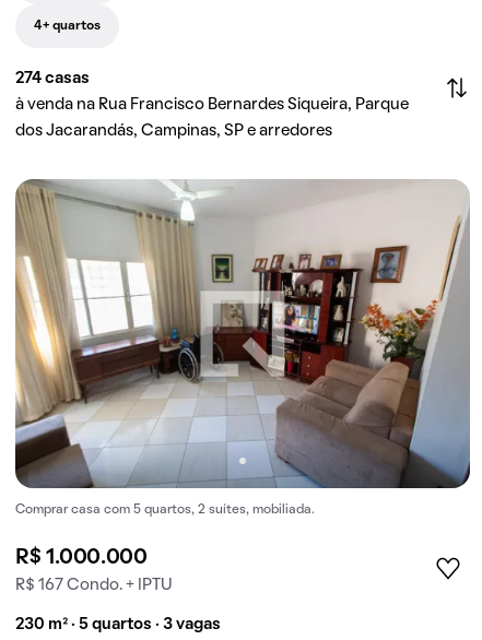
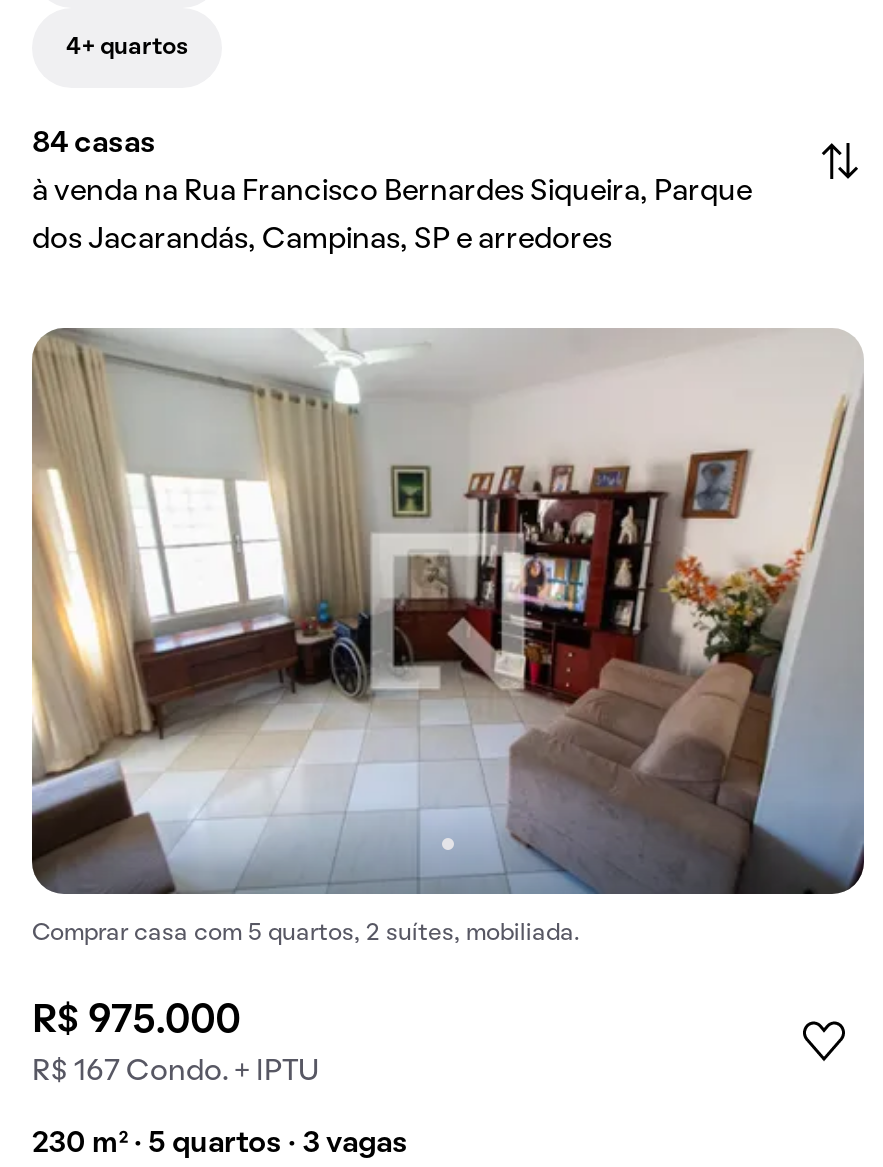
- 274 casas
+ 84 casas

- R$ 1.000.000
+ R$ 975.000
